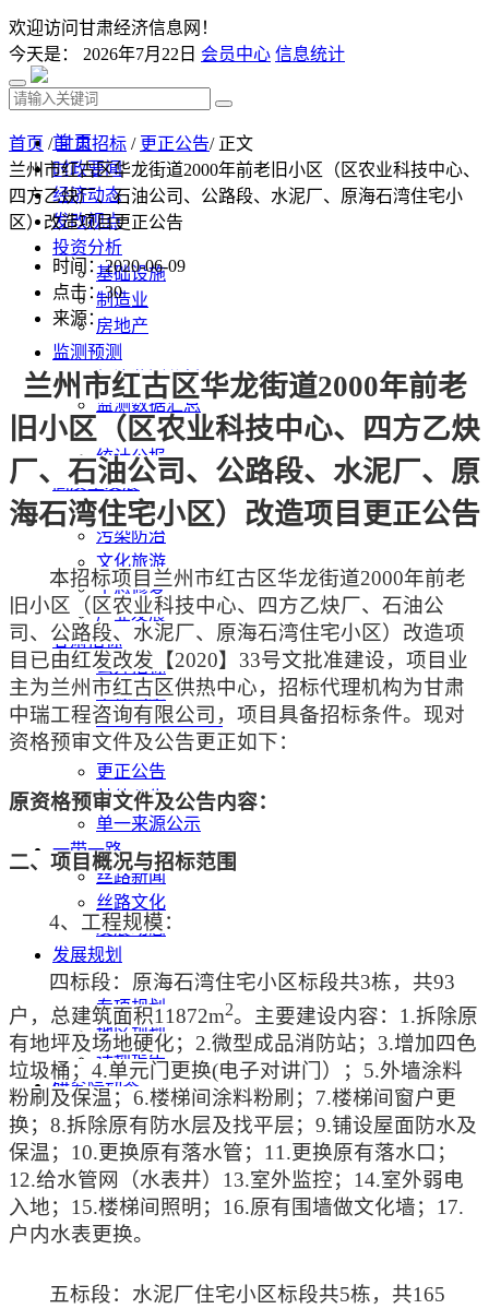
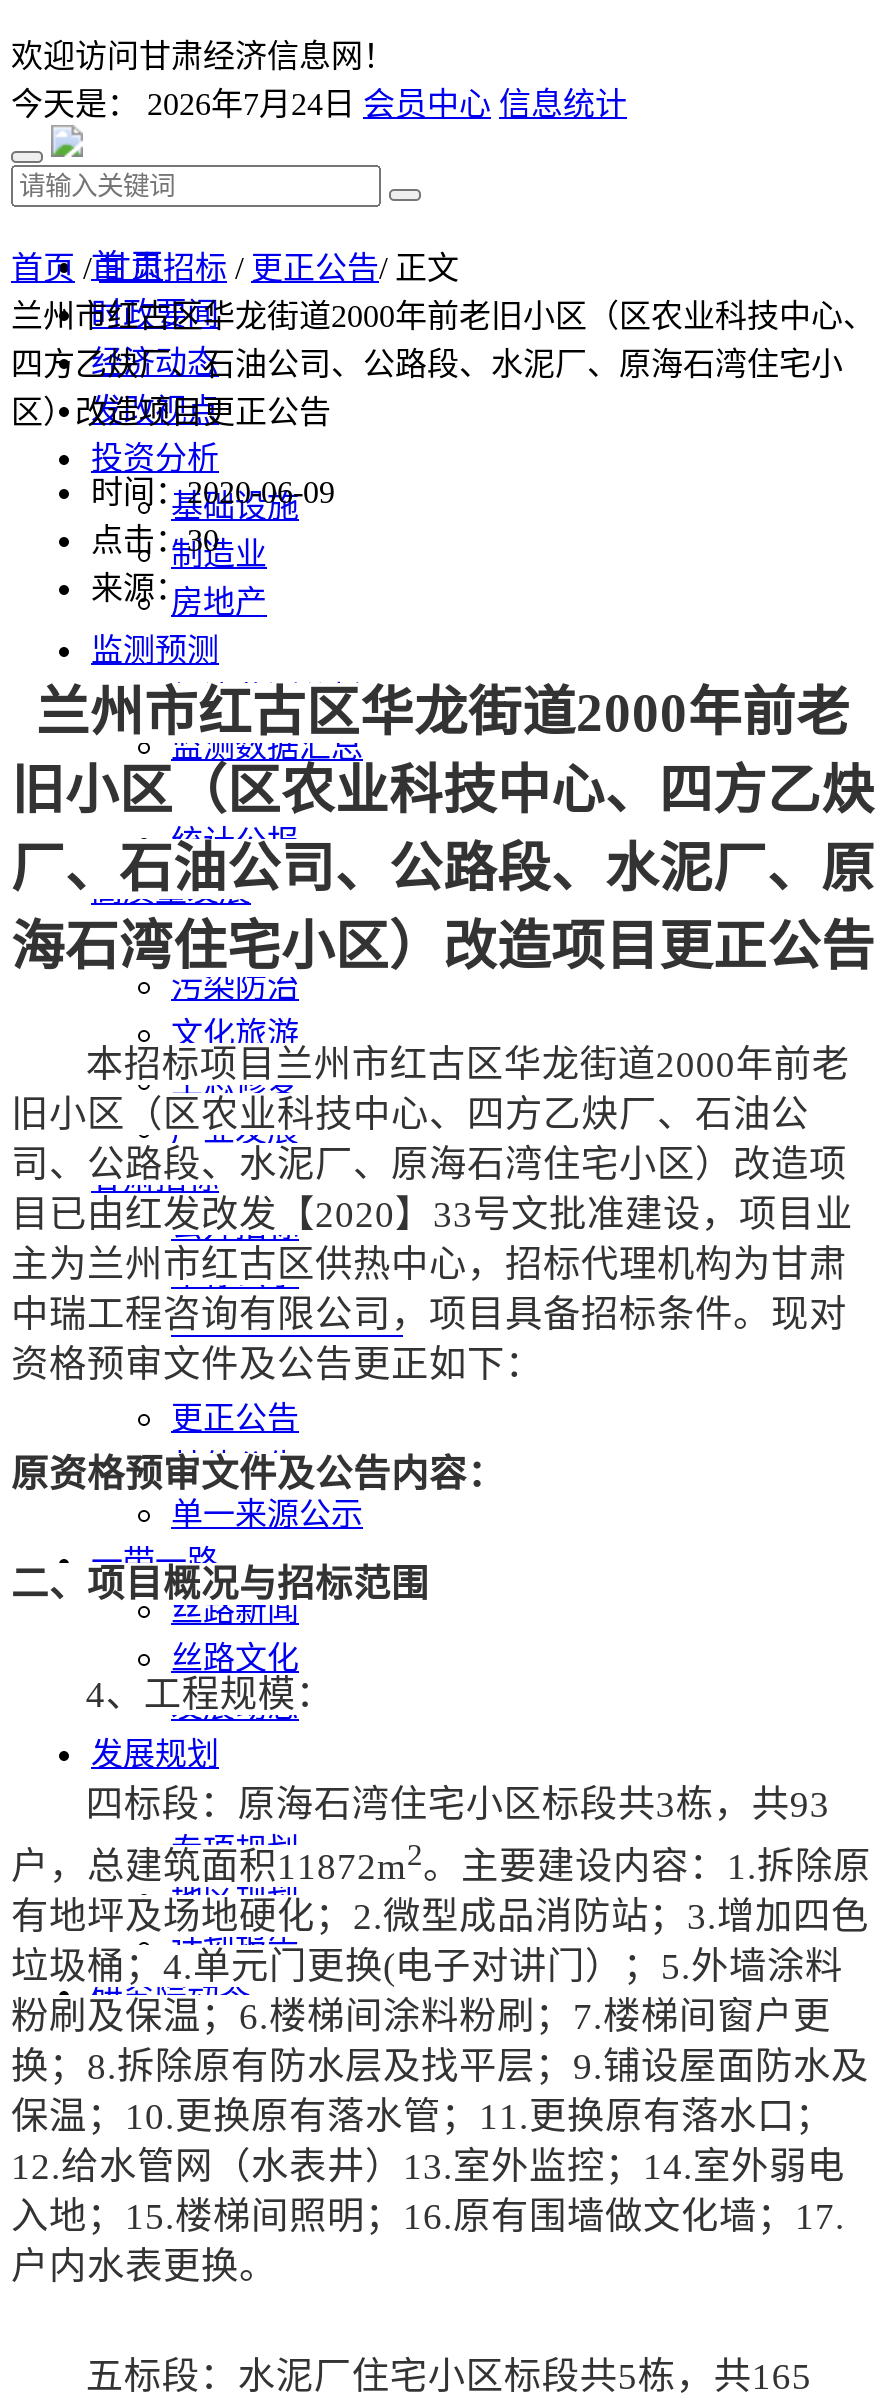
- 今天是：2026年7月22日会员中心 信息统计
+ 今天是：2026年7月24日会员中心 信息统计
